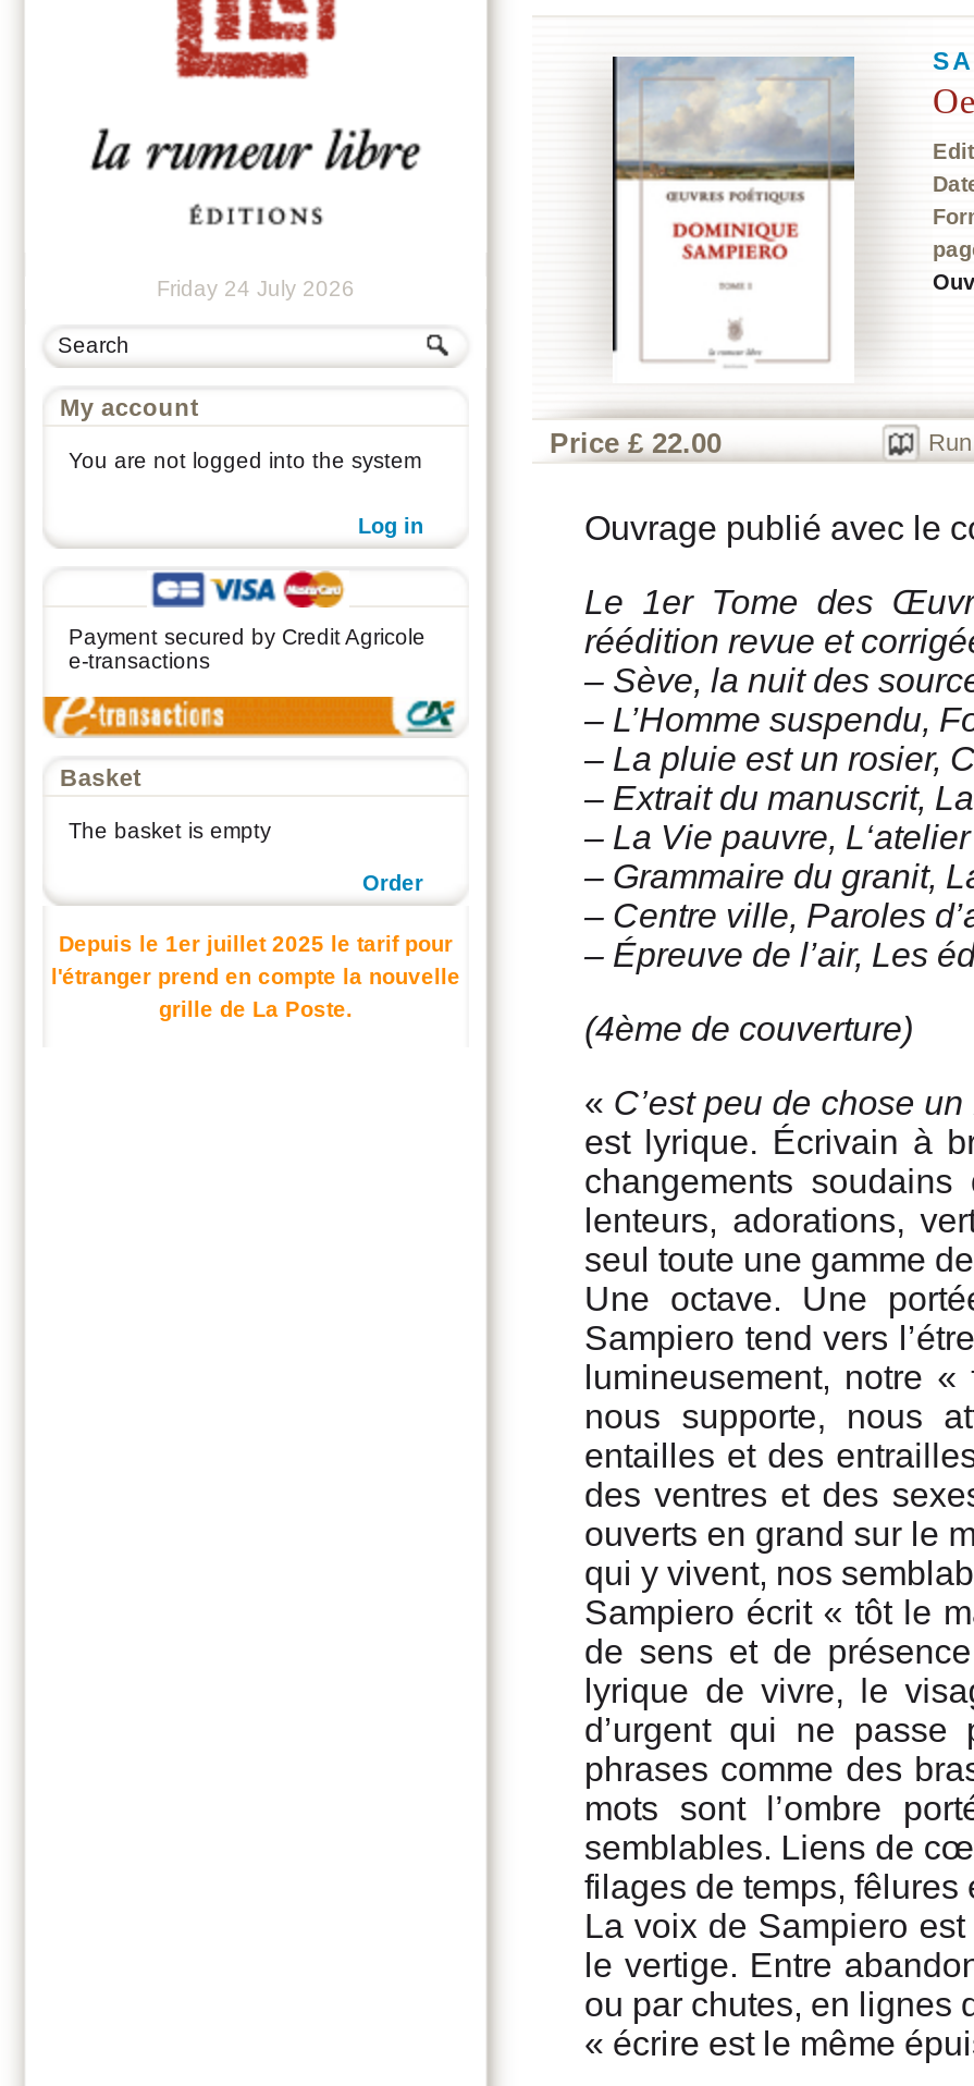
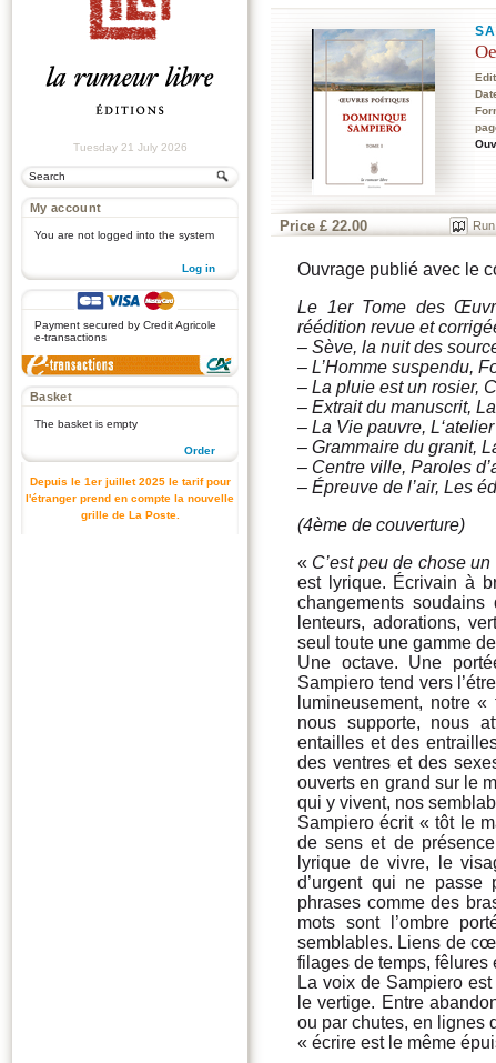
- Friday 24 July 2026
+ Tuesday 21 July 2026
